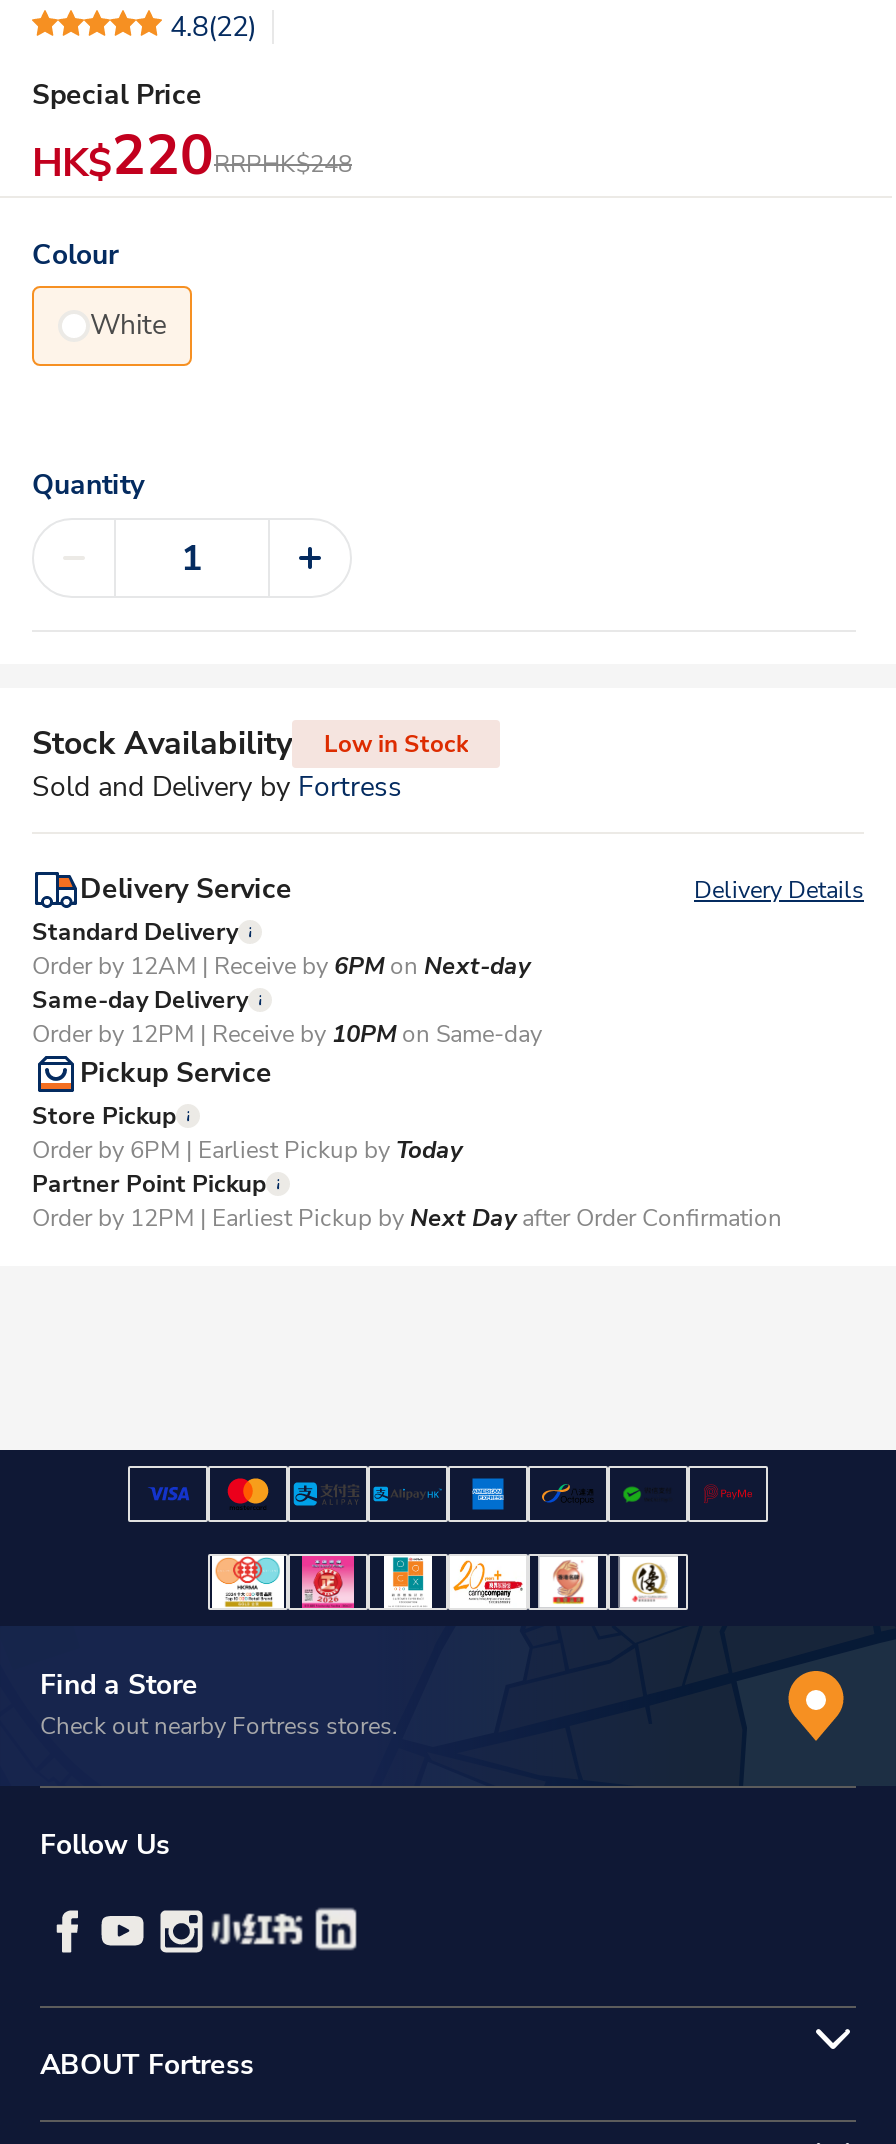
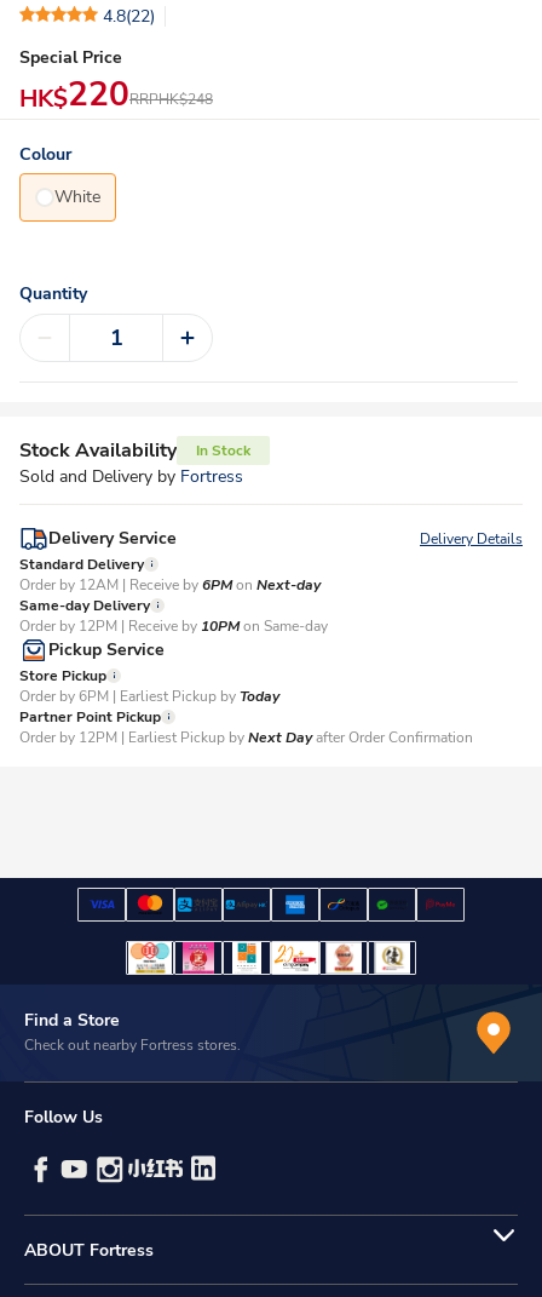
- Low in Stock
+ In Stock
